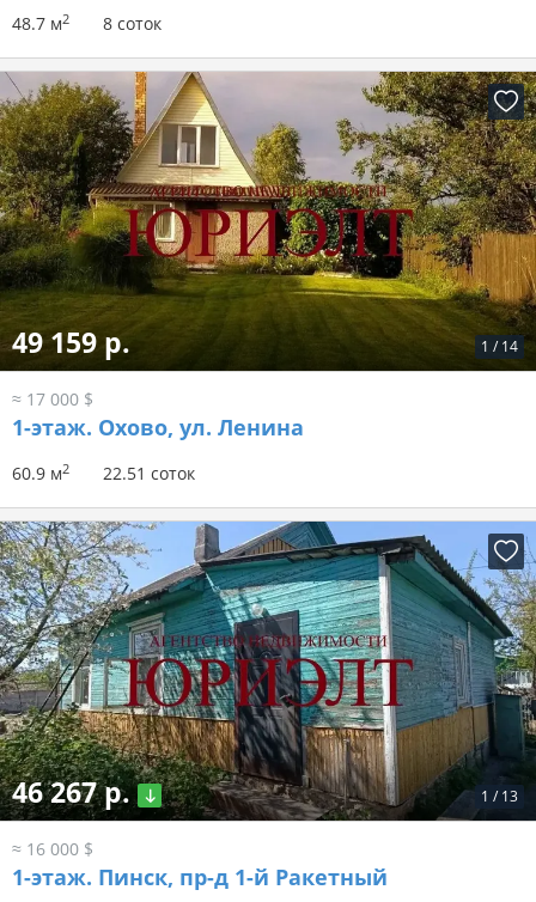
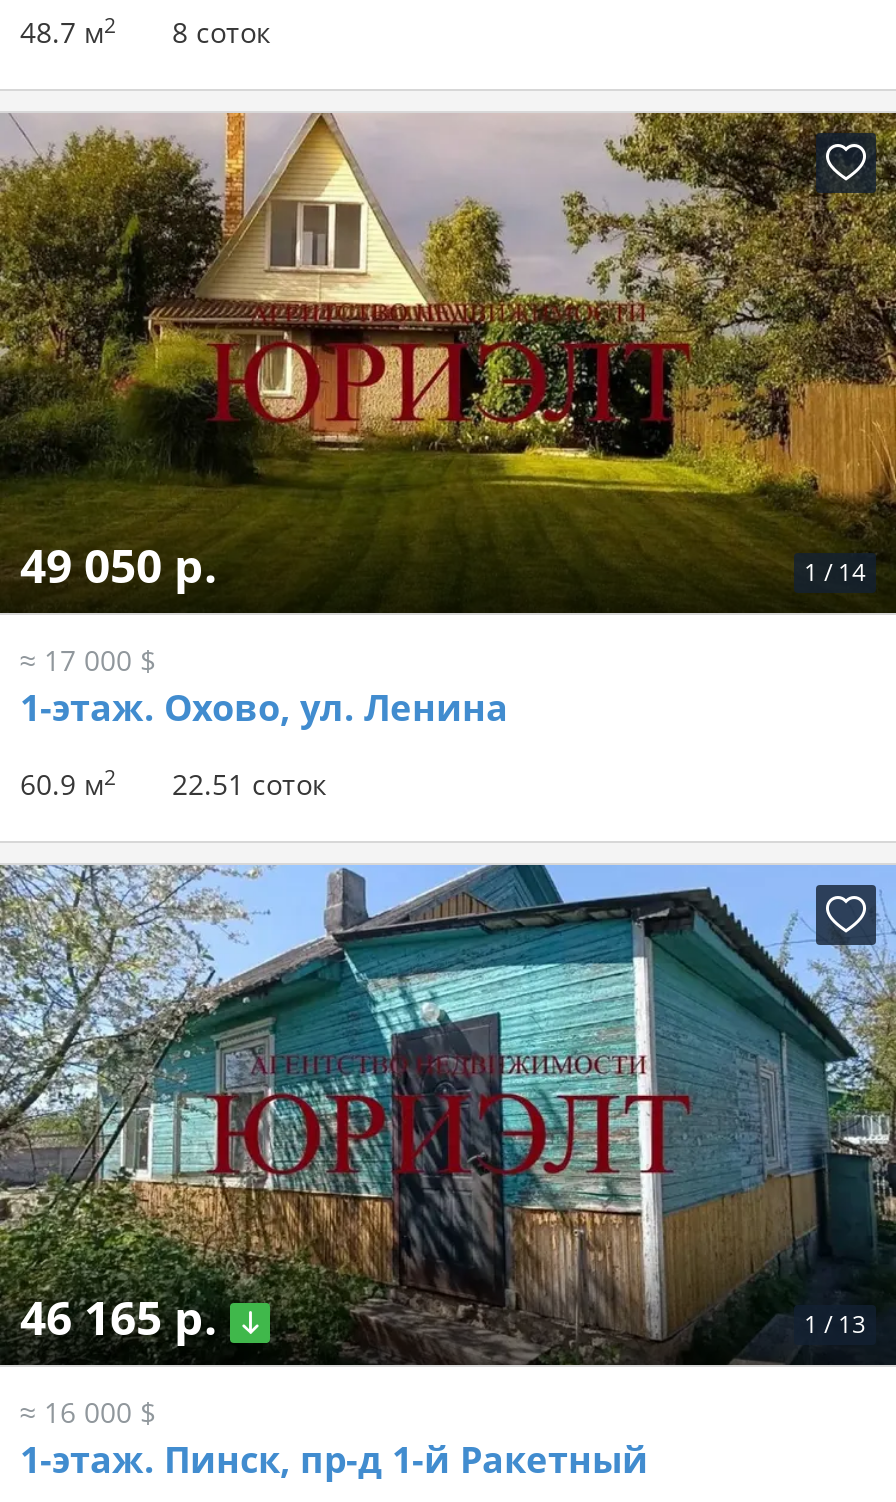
- 49 159 р.
+ 49 050 р.

- 46 267 р.
+ 46 165 р.
